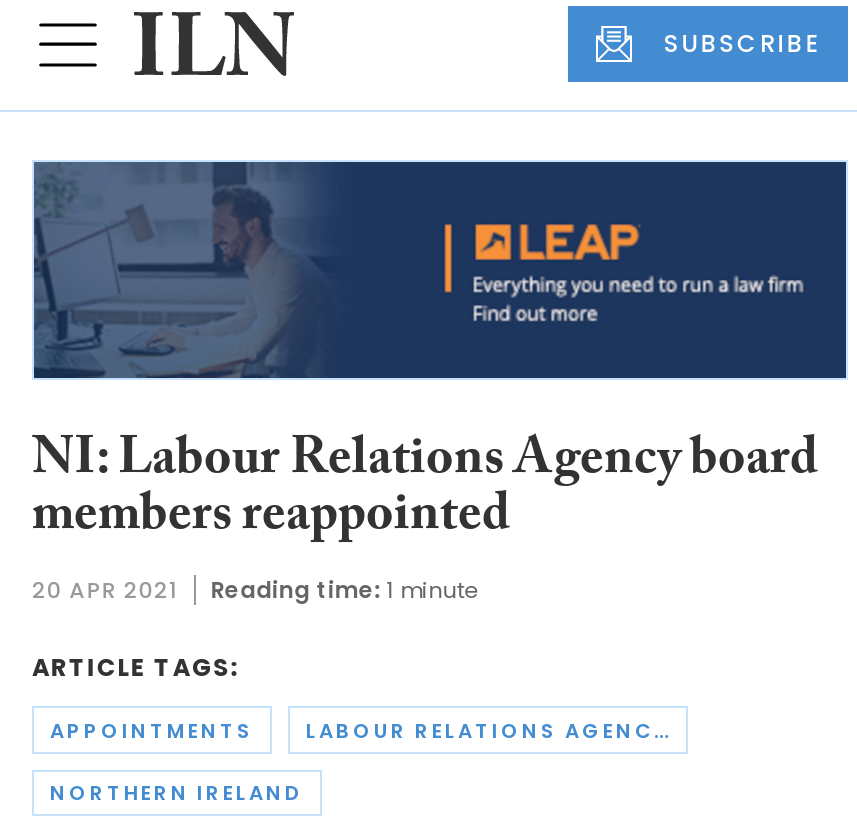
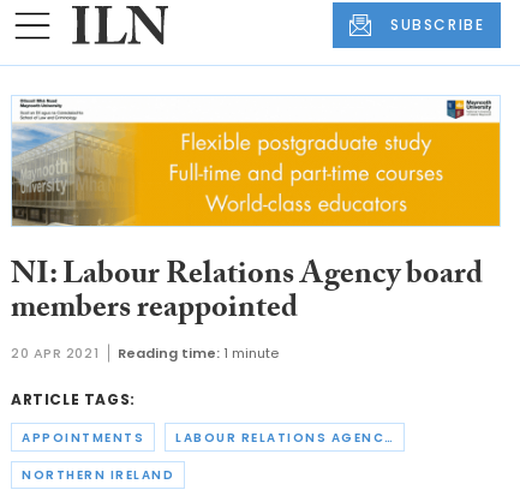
- [image]
+ [image]
